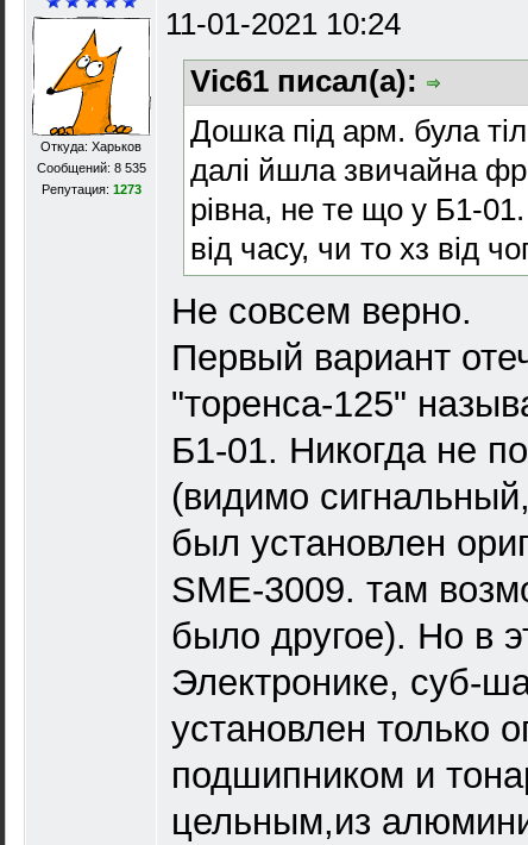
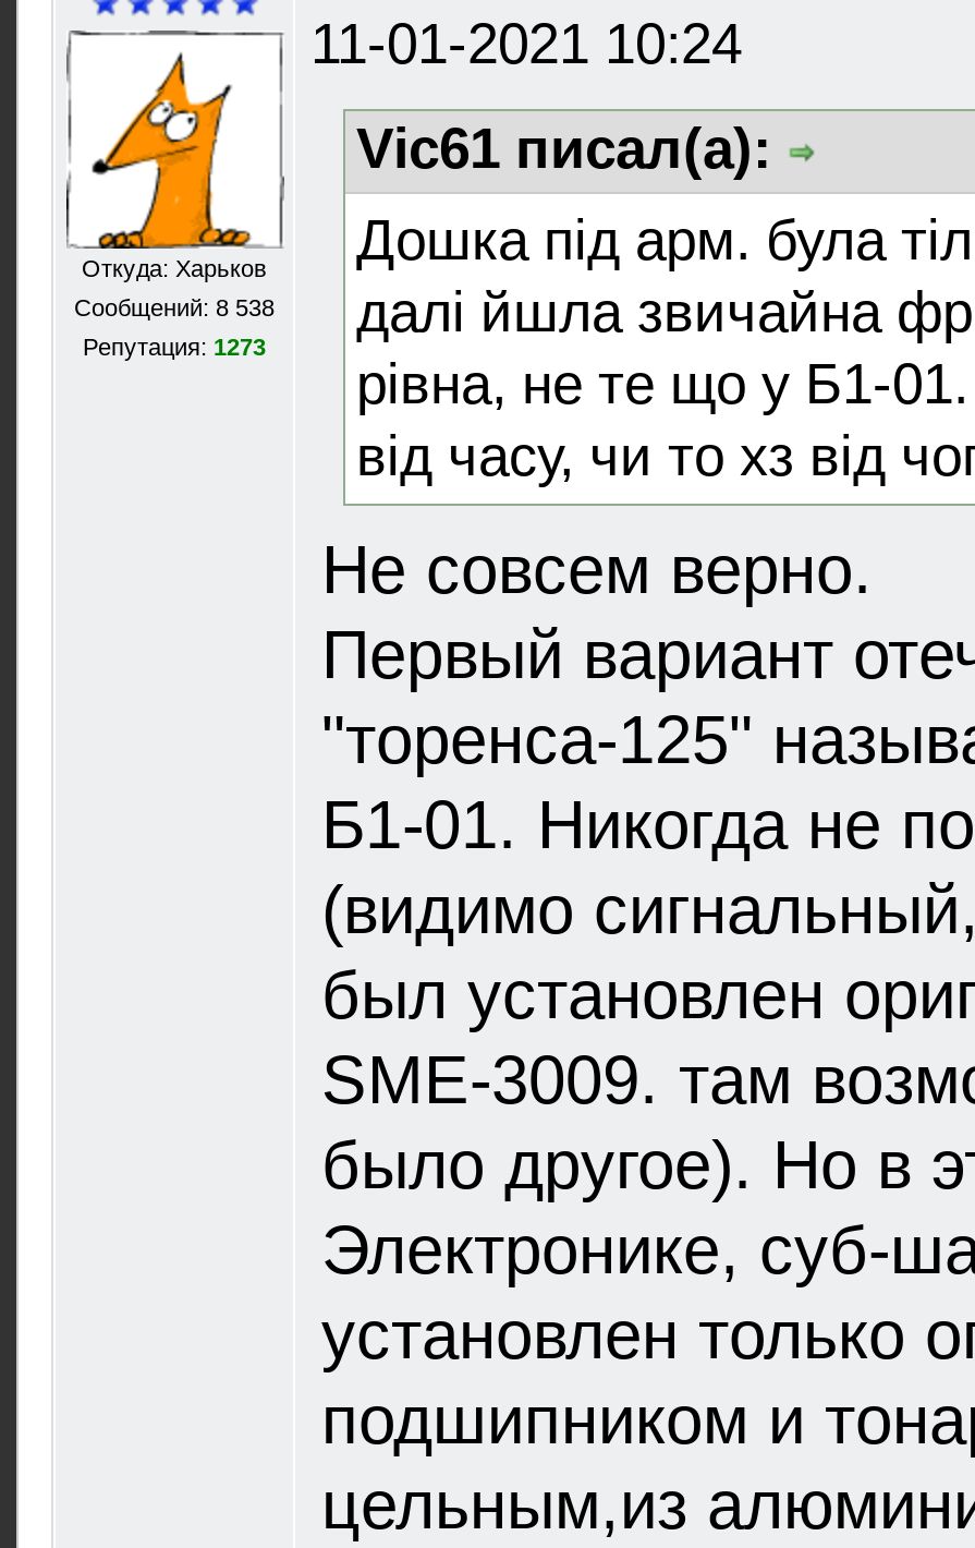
- Сообщений: 8 535
+ Сообщений: 8 538
